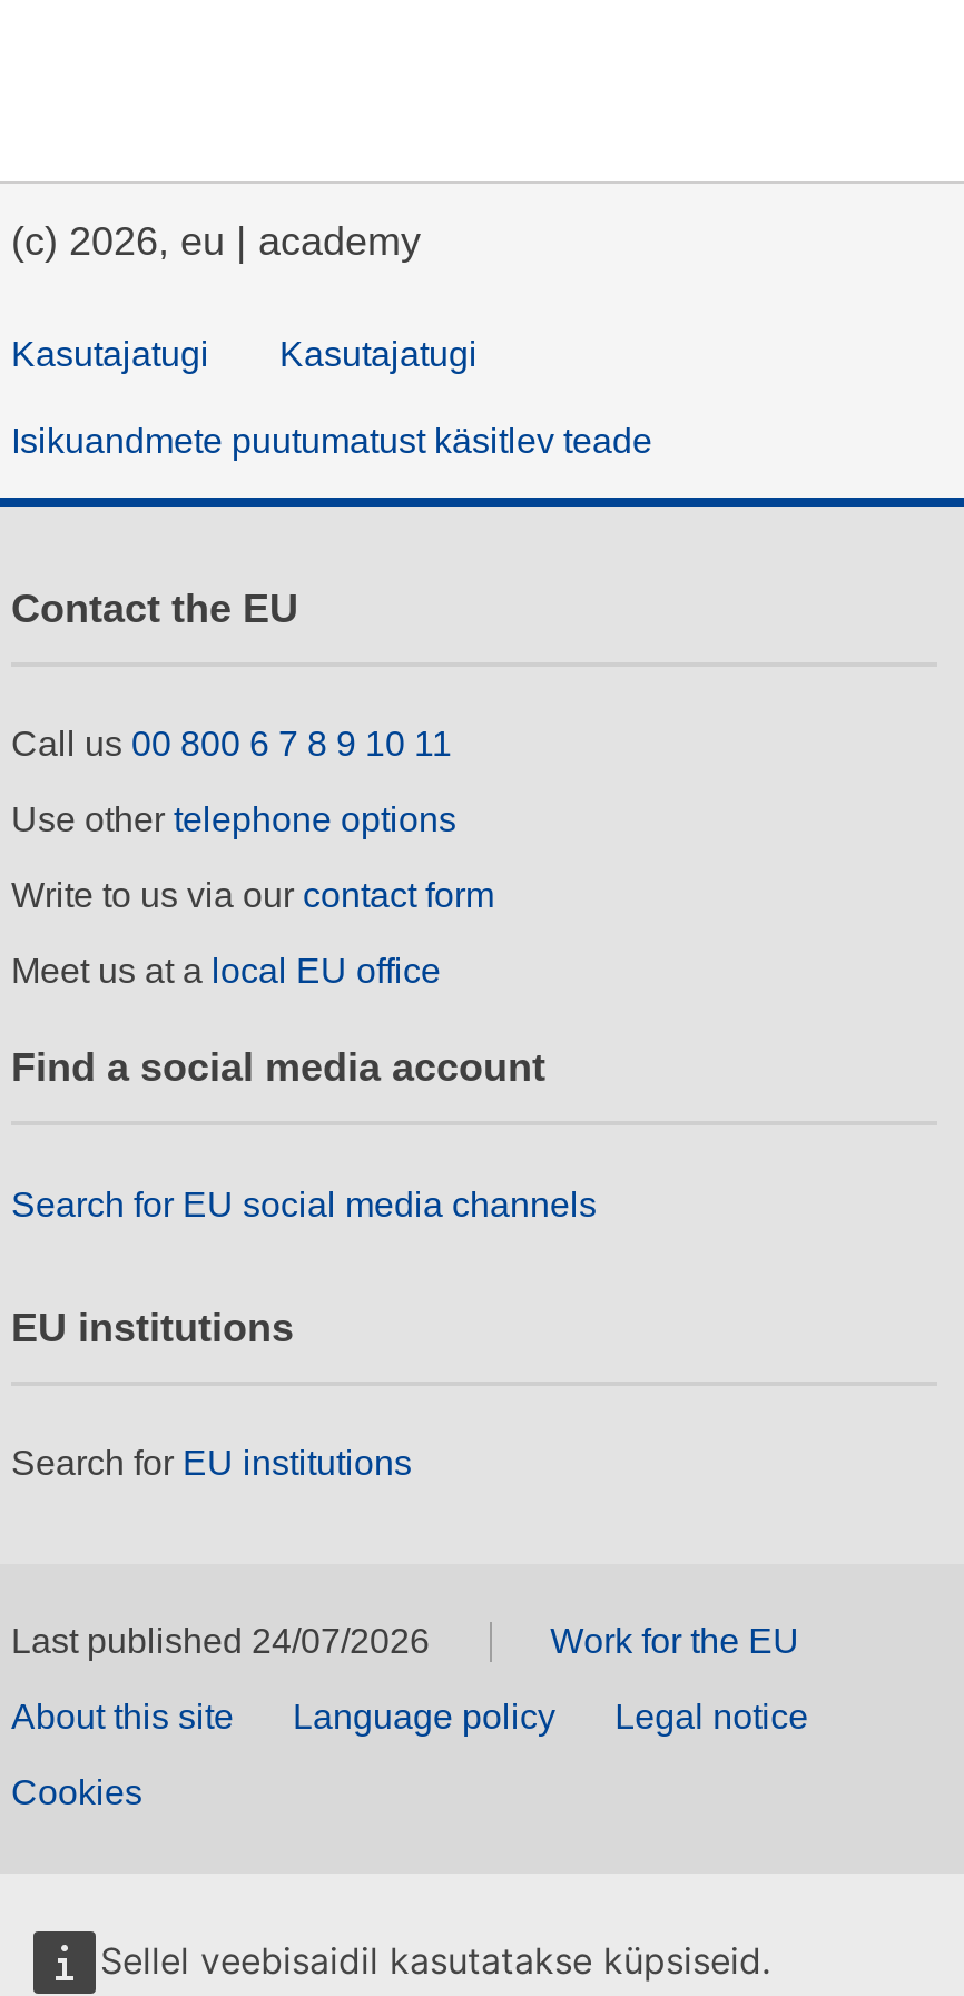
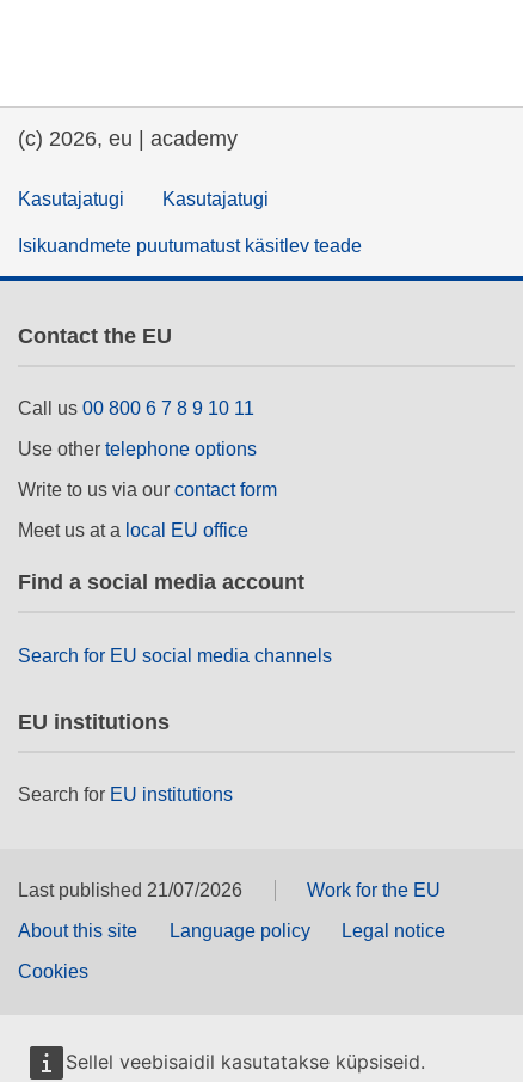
- Last published 24/07/2026
+ Last published 21/07/2026
